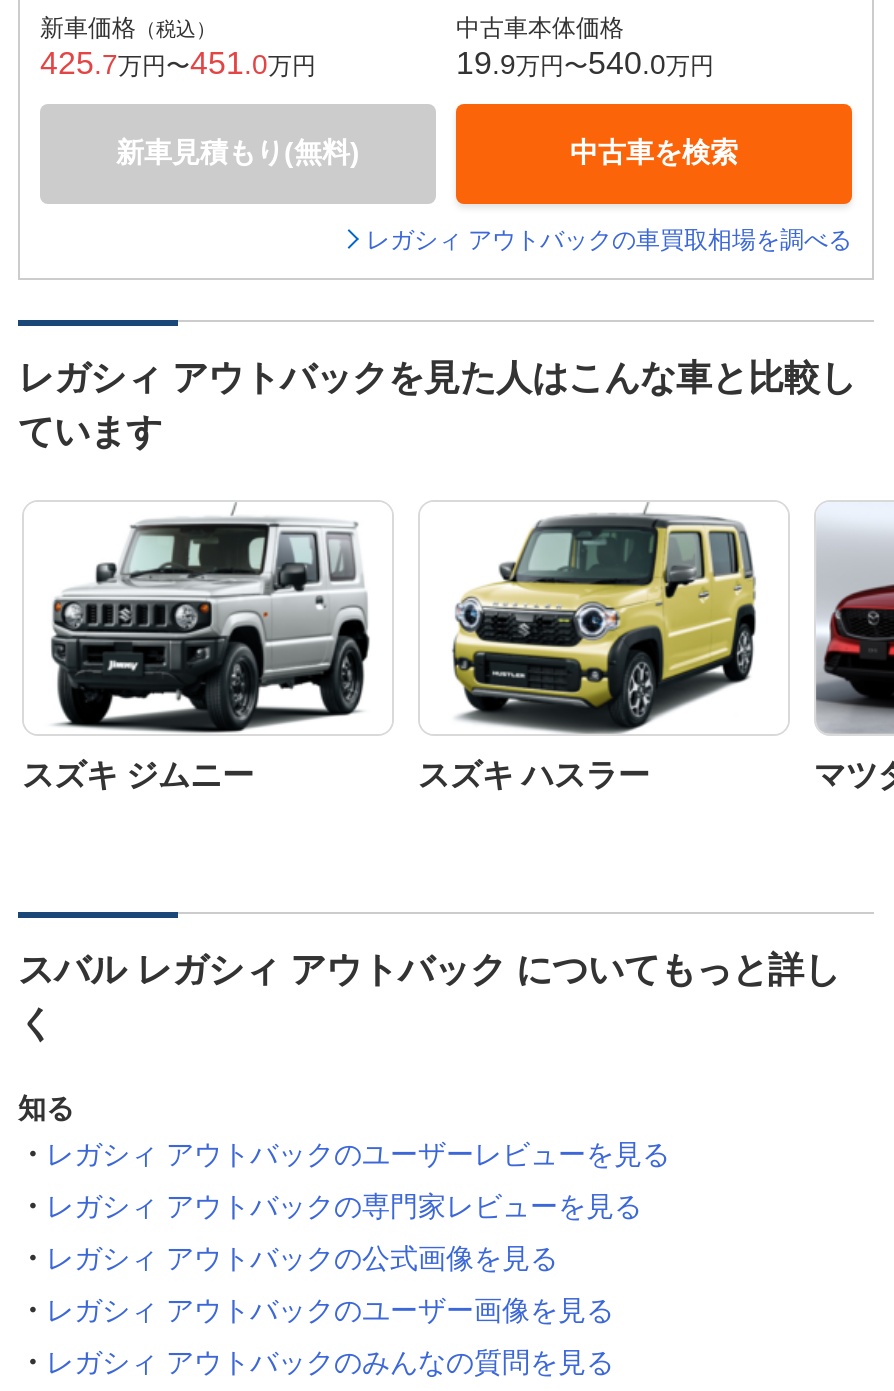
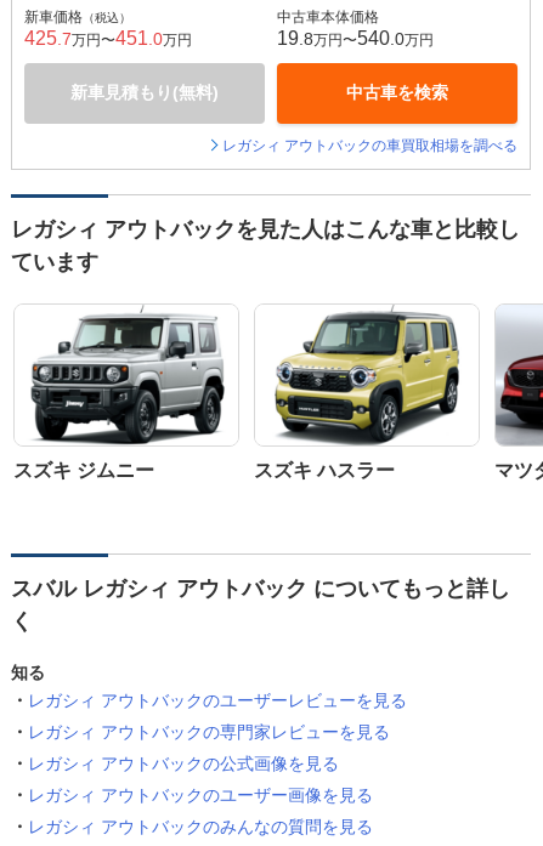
- 19.9万円〜540.0万円
+ 19.8万円〜540.0万円
